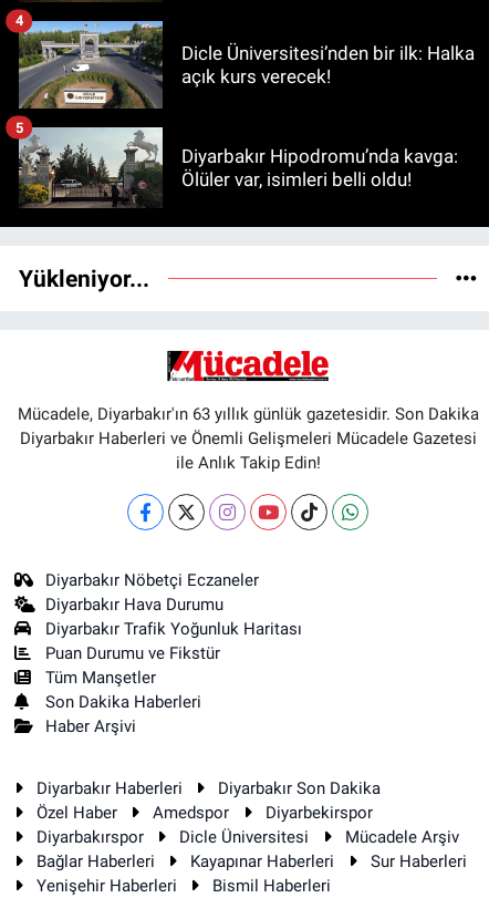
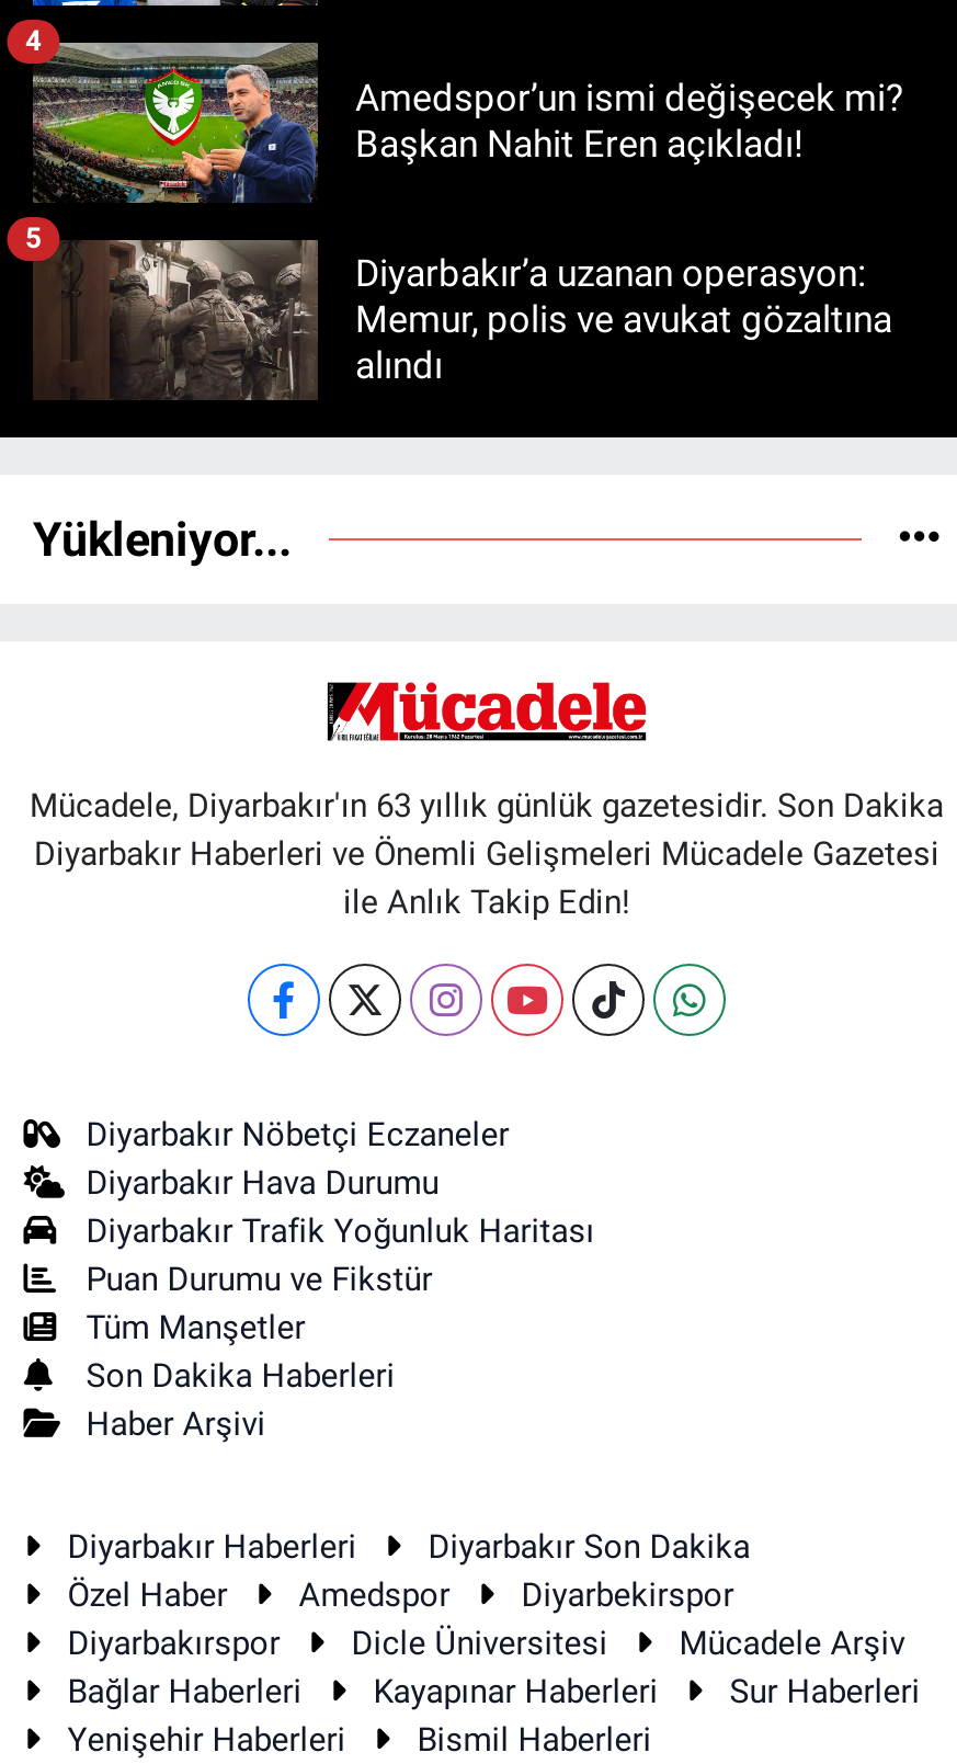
- [image]
- Dicle Üniversitesi’nden bir ilk: Halka
- açık kurs verecek!
+ [image]
+ Amedspor’un ismi değişecek mi?
+ Başkan Nahit Eren açıkladı!

- [image]
- Diyarbakır Hipodromu’nda kavga:
- Ölüler var, isimleri belli oldu!
+ [image]
+ Diyarbakır’a uzanan operasyon:
+ Memur, polis ve avukat gözaltına
+ alındı
